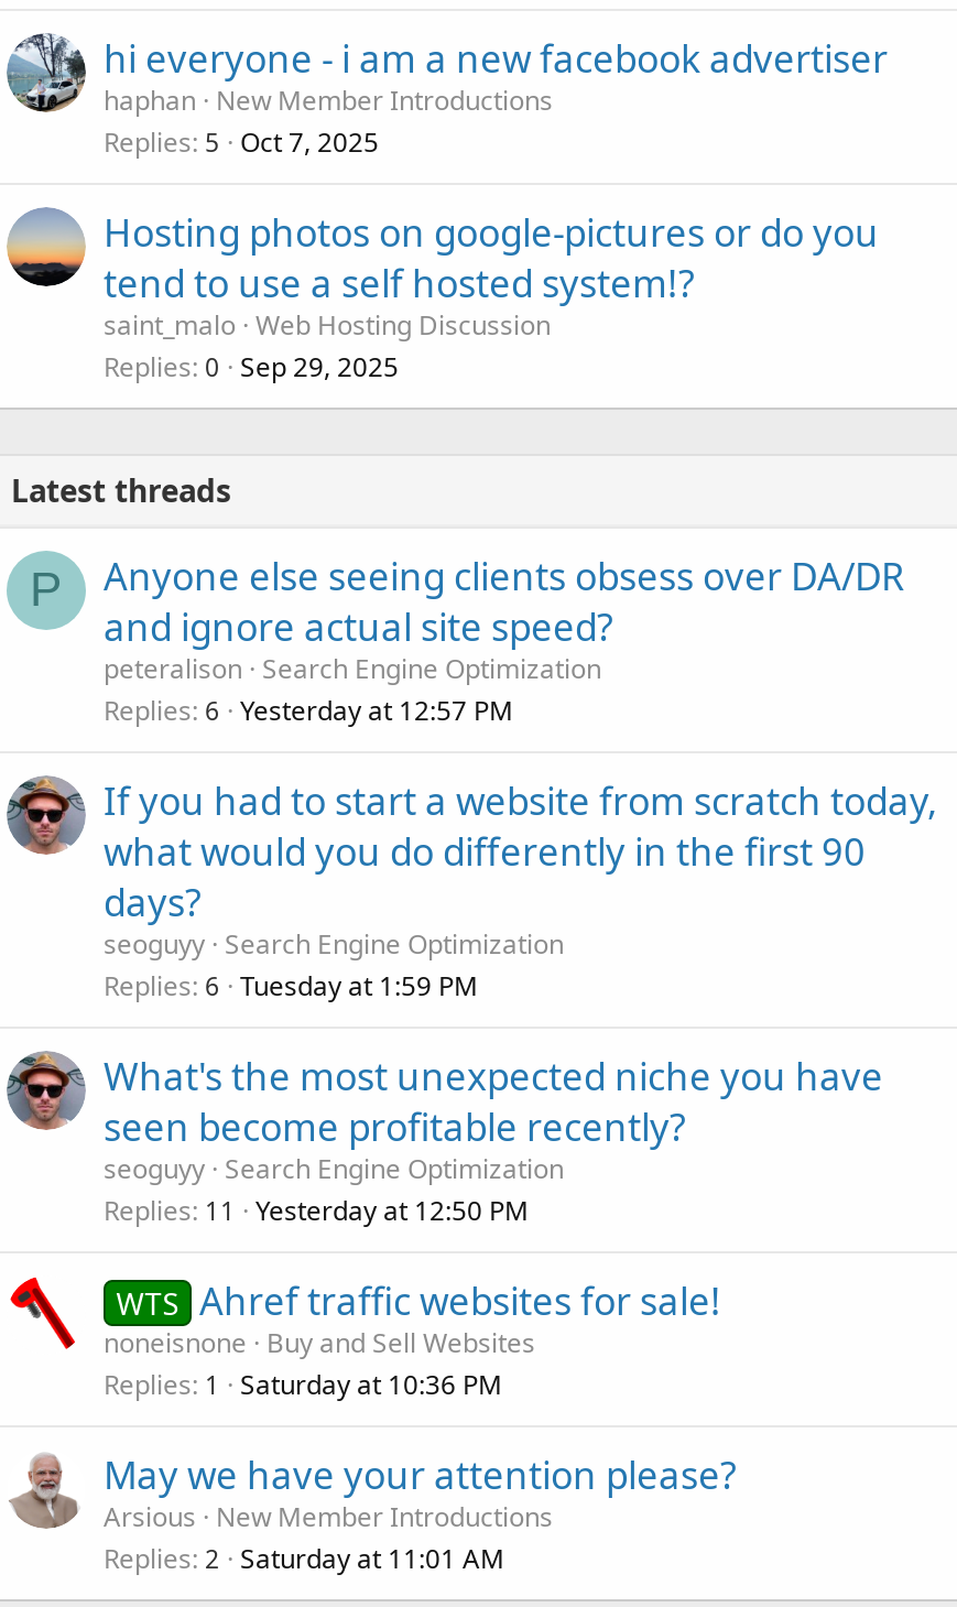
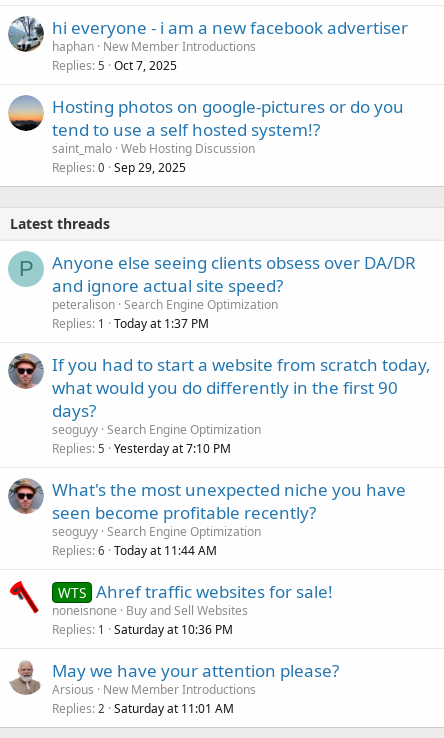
- Replies 6 Yesterday at 12:57 PM
+ Replies 1 Today at 1:37 PM

- Replies 6 Tuesday at 1:59 PM
+ Replies 5 Yesterday at 7:10 PM

- Replies 11 Yesterday at 12:50 PM
+ Replies 6 Today at 11:44 AM
